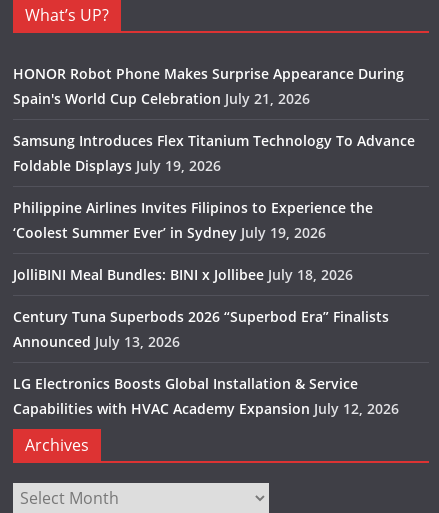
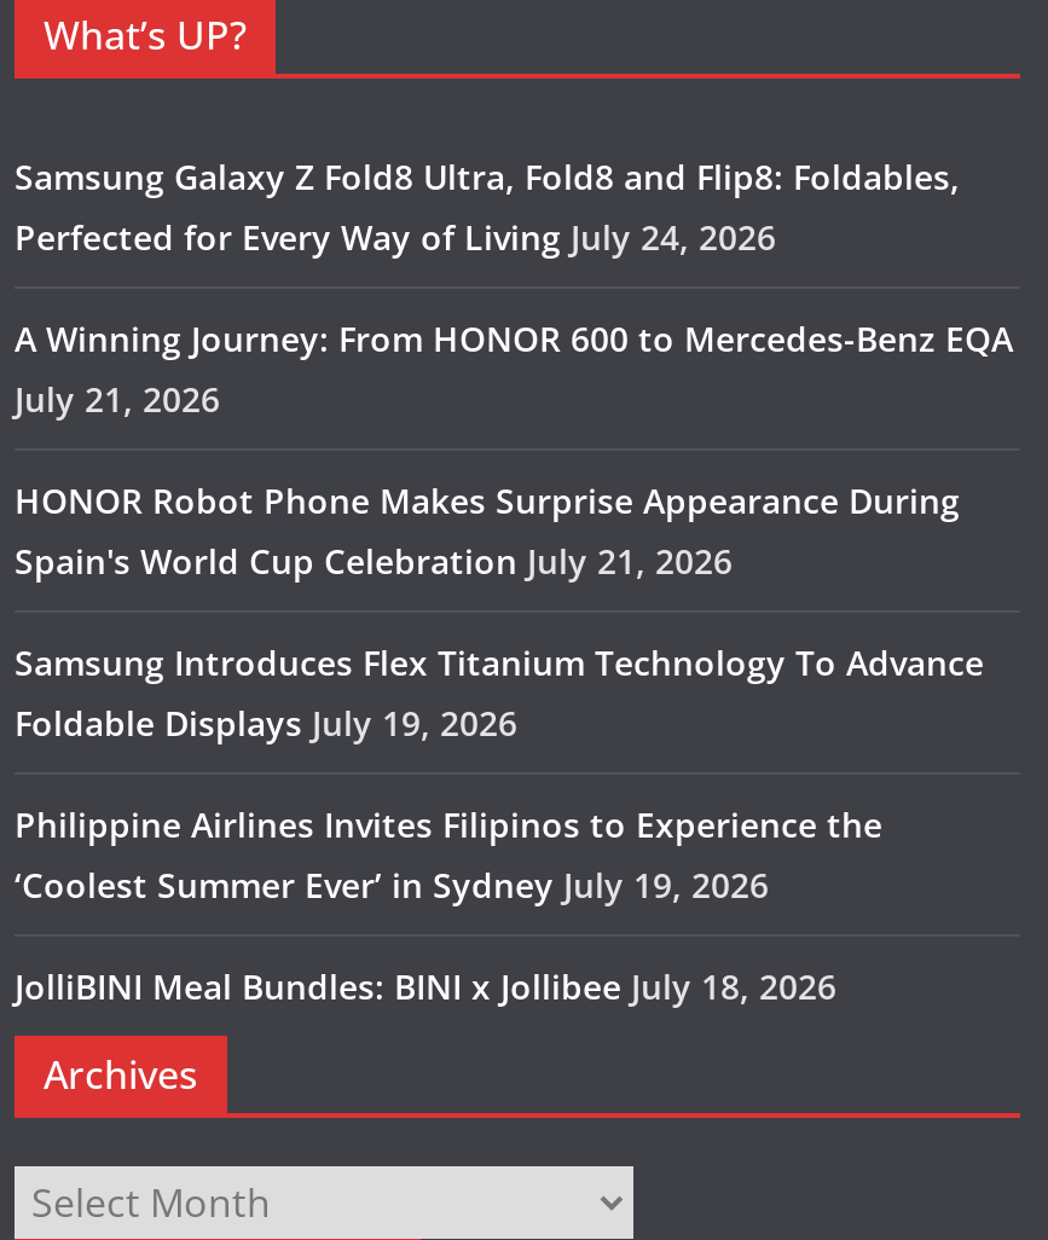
+ Samsung Galaxy Z Fold8 Ultra, Fold8 and Flip8: Foldables,
+ Perfected for Every Way of Living July 24, 2026
+ A Winning Journey: From HONOR 600 to Mercedes-Benz EQA
+ July 21, 2026

moved down: HONOR Robot Phone Makes Surprise Appearance During | Spain's World Cup Celebration July 21, 2026 | Samsung Introduces Flex Titanium Technology To Advance | Foldable Displays July 19, 2026 | Philippine Airlines Invites Filipinos to Experience the | ‘Coolest Summer Ever’ in Sydney July 19, 2026 | JolliBINI Meal Bundles: BINI x Jollibee July 18, 2026

- Century Tuna Superbods 2026 “Superbod Era” Finalists
- Announced July 13, 2026
- LG Electronics Boosts Global Installation & Service
- Capabilities with HVAC Academy Expansion July 12, 2026
